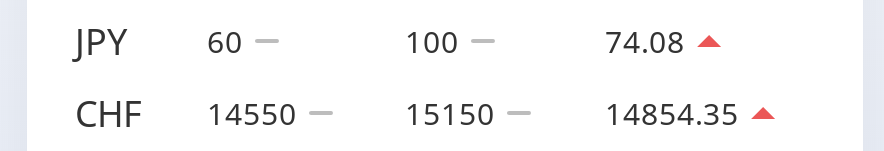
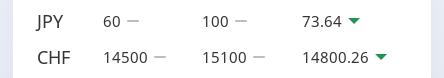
- 74.08
+ 73.64

- CHF 14550
+ CHF 14500

- 15150
+ 15100

- 14854.35
+ 14800.26
